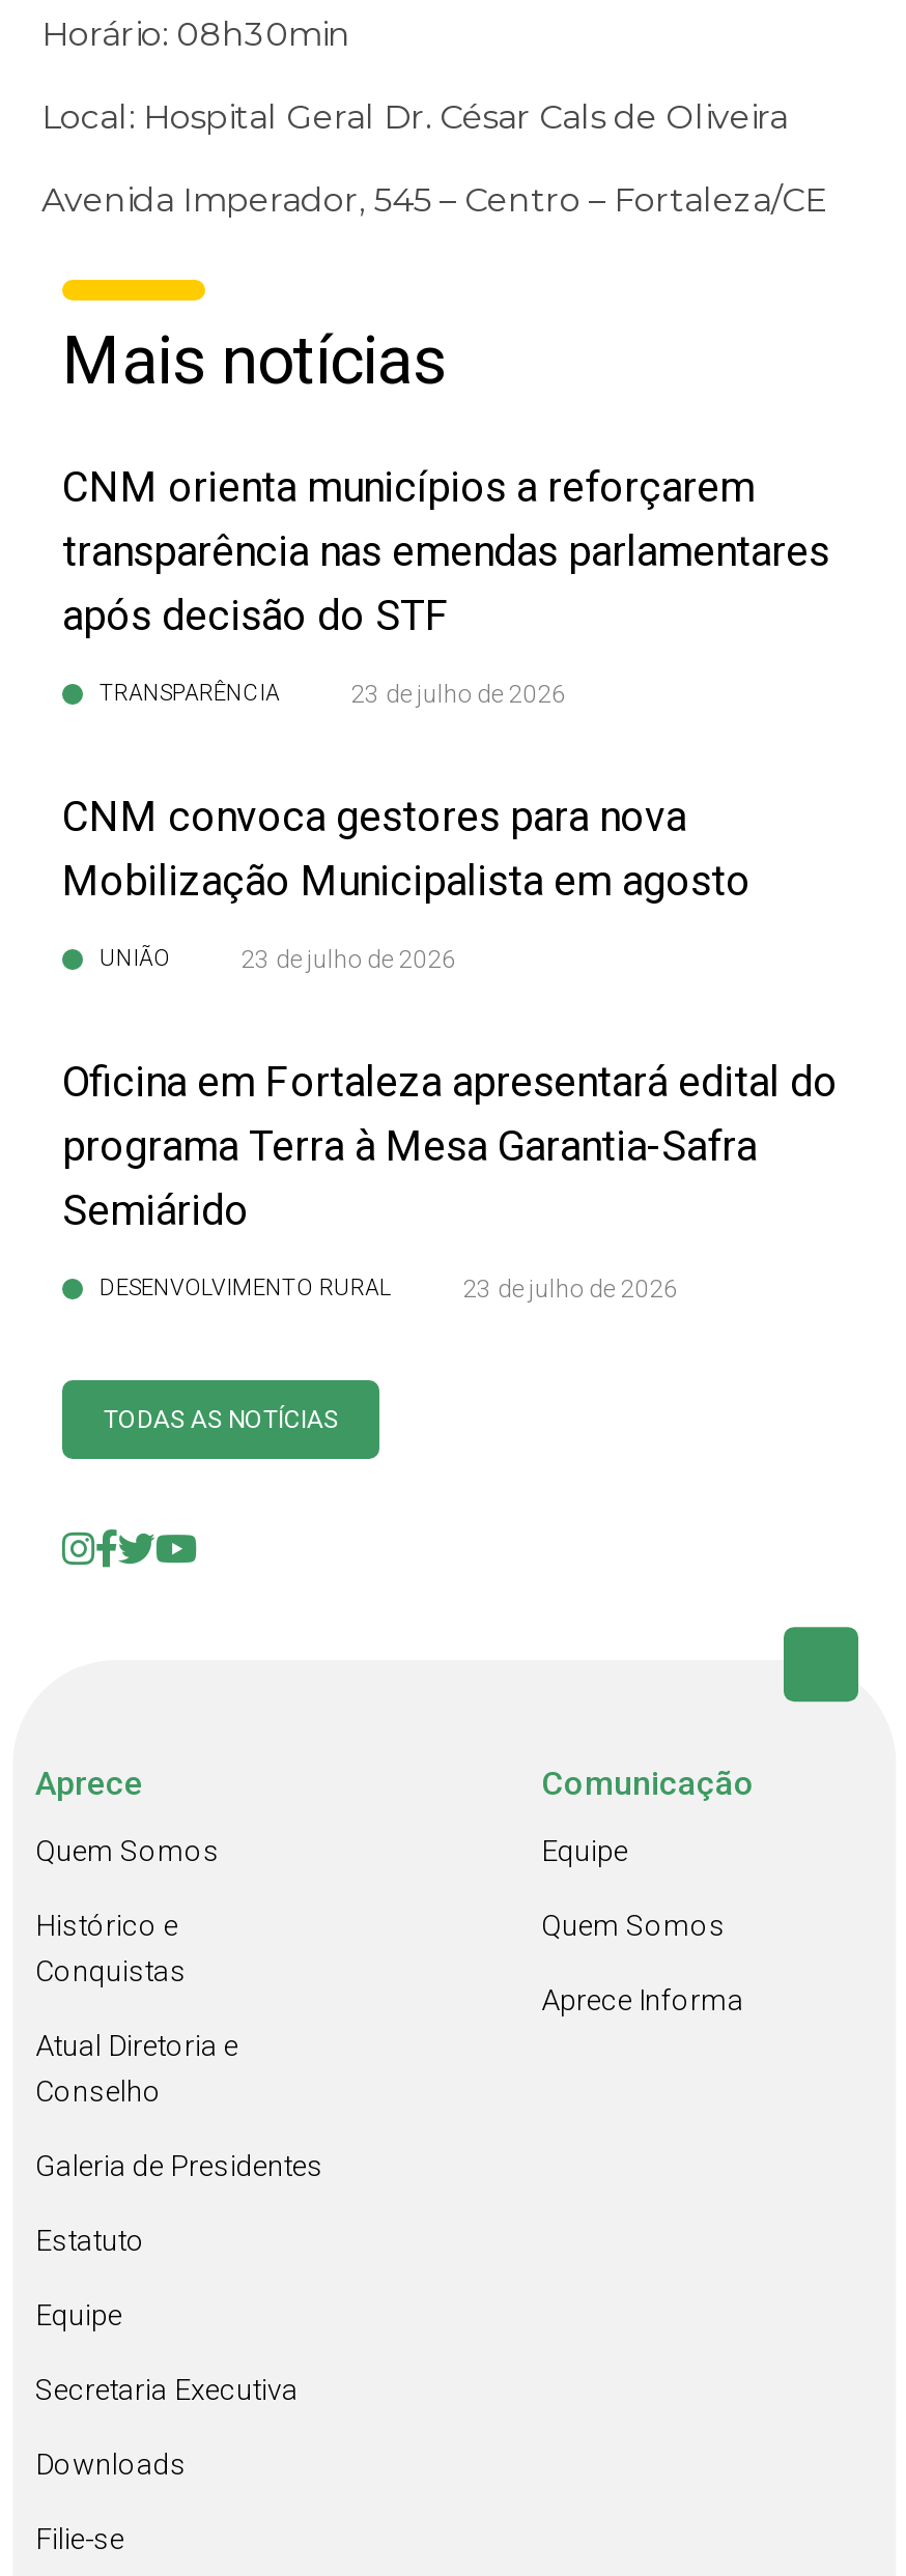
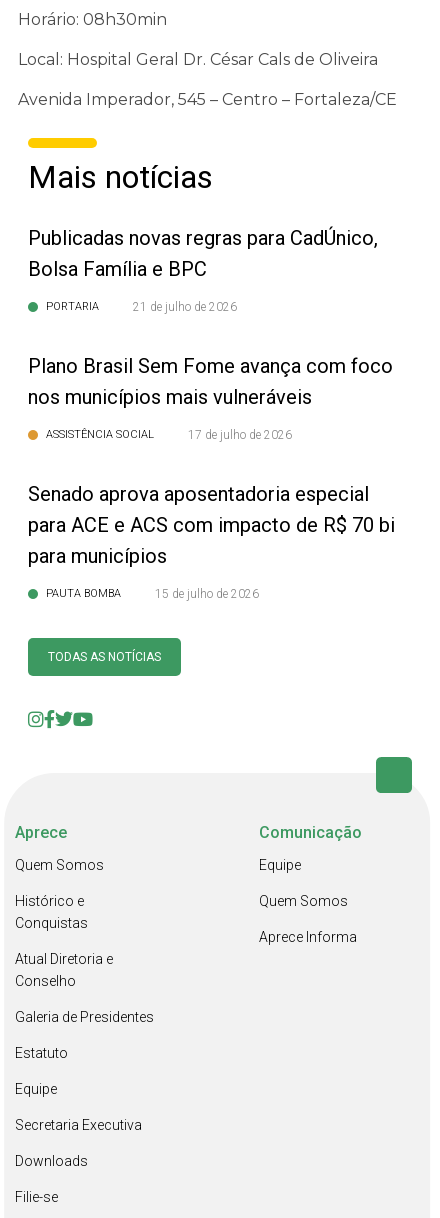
- CNM orienta municípios a reforçarem
- transparência nas emendas parlamentares
- após decisão do STF
+ Publicadas novas regras para CadÚnico,
+ Bolsa Família e BPC

- TRANSPARÊNCIA
- 23 de julho de 2026
+ PORTARIA
+ 21 de julho de 2026

- CNM convoca gestores para nova
- Mobilização Municipalista em agosto
+ Plano Brasil Sem Fome avança com foco
+ nos municípios mais vulneráveis

- UNIÃO
- 23 de julho de 2026
+ ASSISTÊNCIA SOCIAL
+ 17 de julho de 2026

- Oficina em Fortaleza apresentará edital do
- programa Terra à Mesa Garantia-Safra
- Semiárido
+ Senado aprova aposentadoria especial
+ para ACE e ACS com impacto de R$ 70 bi
+ para municípios

- DESENVOLVIMENTO RURAL
- 23 de julho de 2026
+ PAUTA BOMBA
+ 15 de julho de 2026
